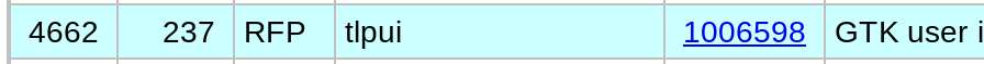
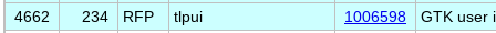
- 4662 237 RFP tlpui
+ 4662 234 RFP tlpui
